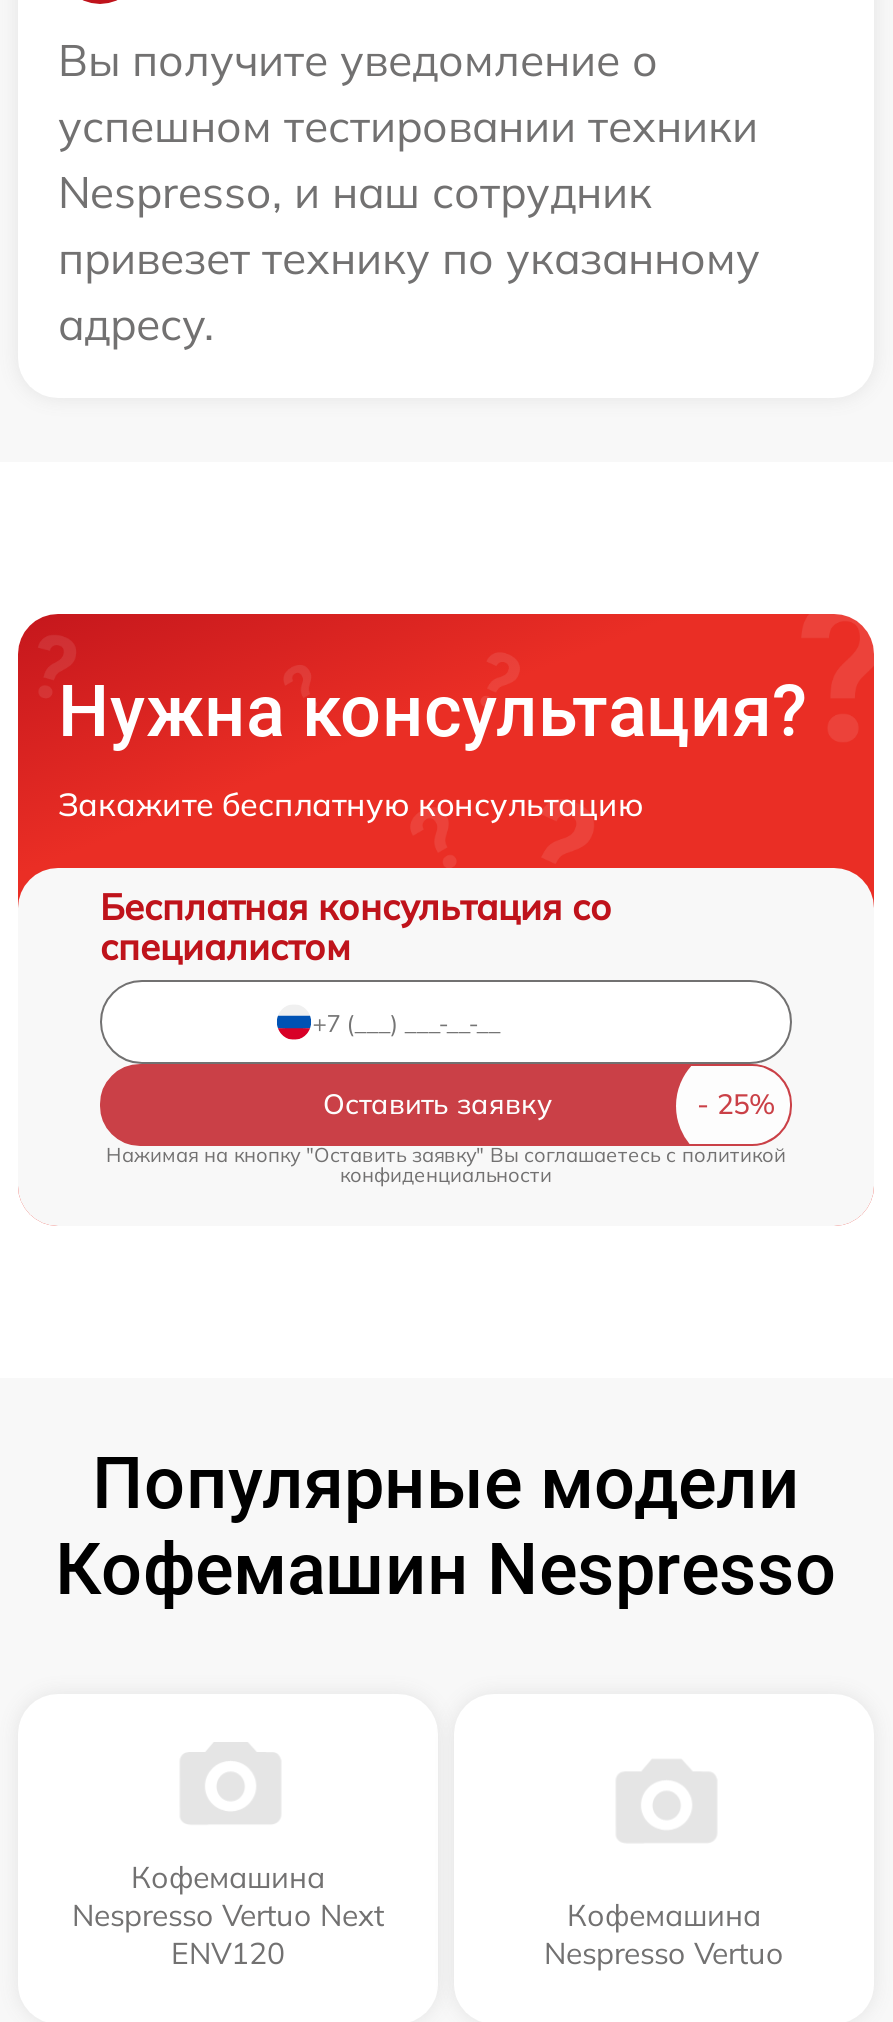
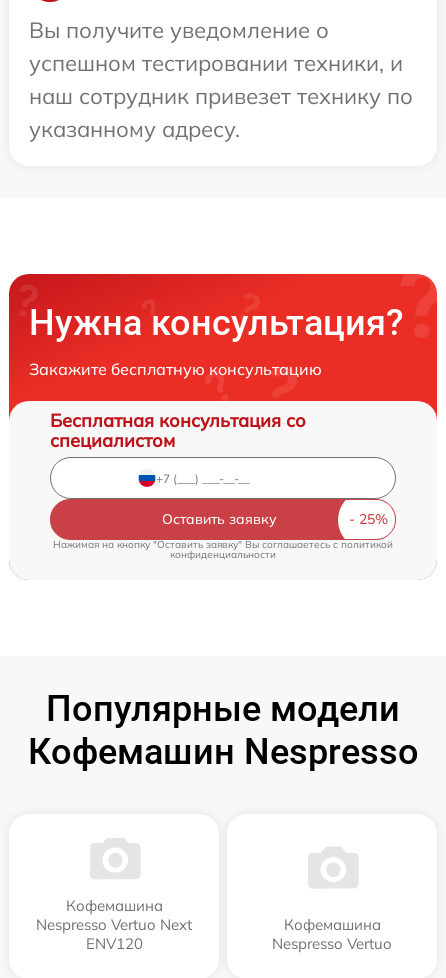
- успешном тестировании техники
- Nespresso, и наш сотрудник
- привезет технику по указанному
- адресу.
+ успешном тестировании техники, и
+ наш сотрудник привезет технику по
+ указанному адресу.
